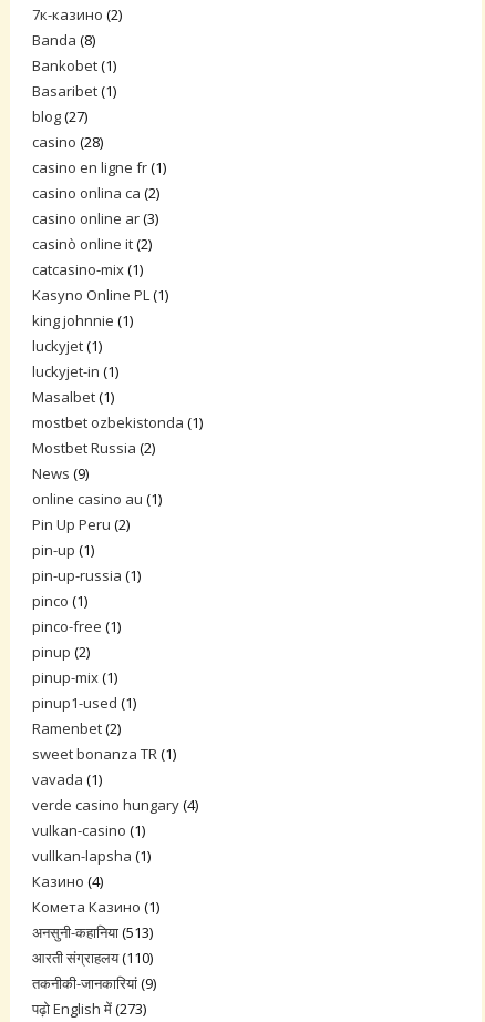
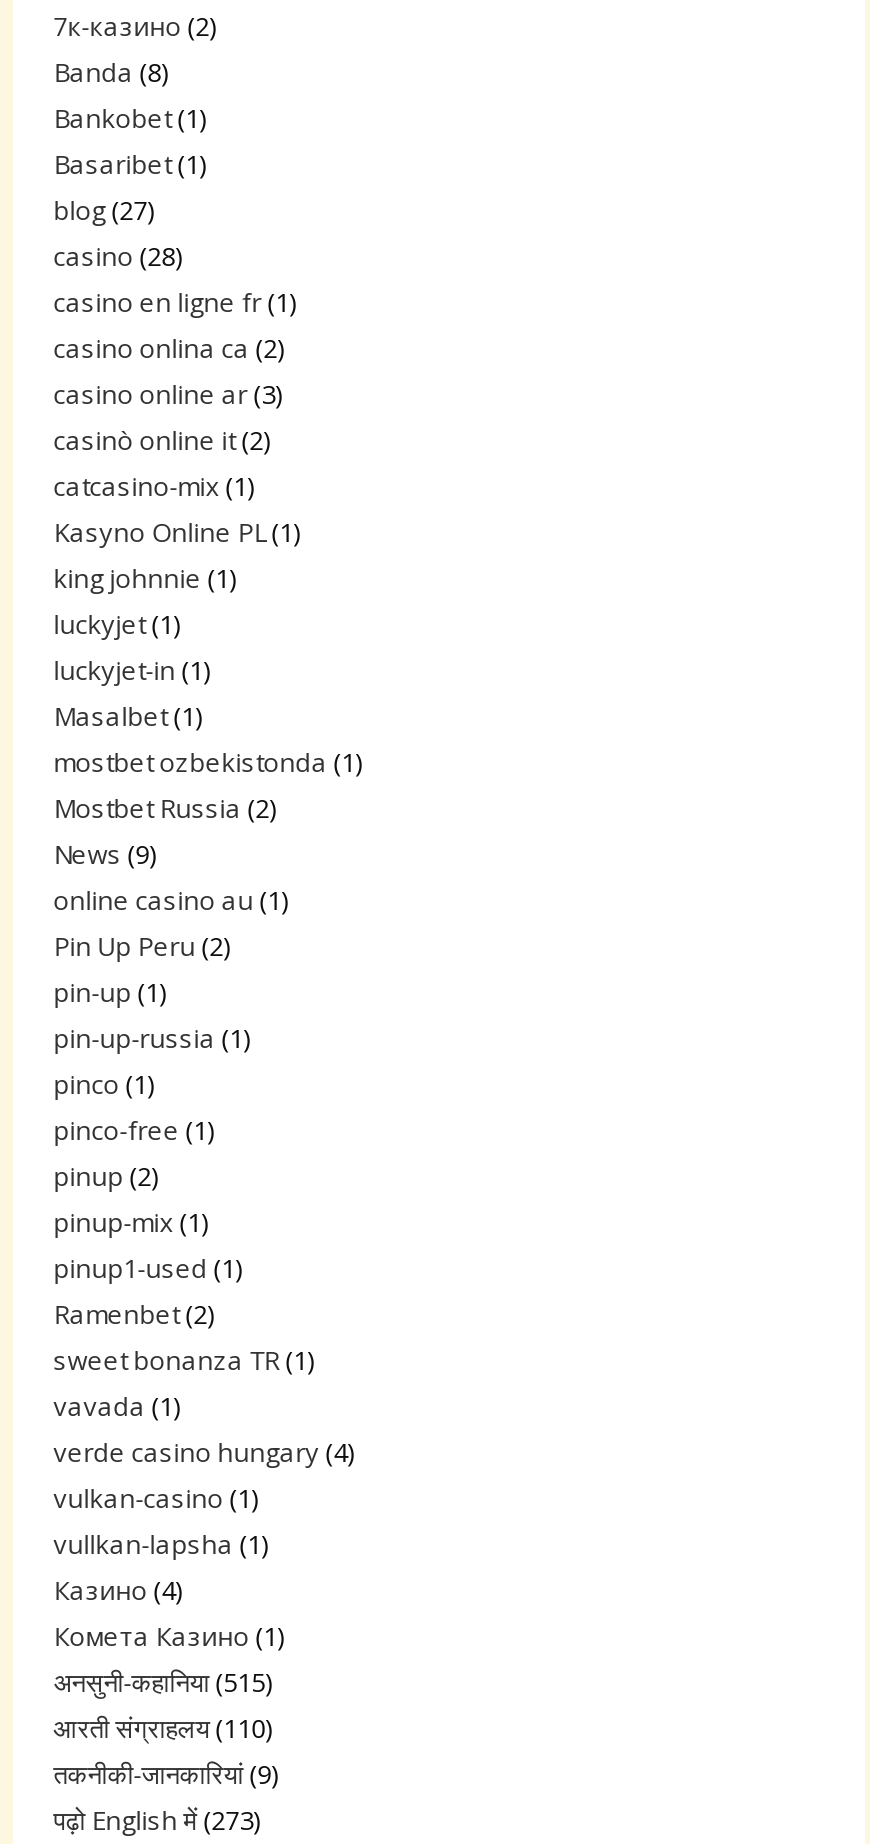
- अनसुनी-कहानिया (513)
+ अनसुनी-कहानिया (515)
